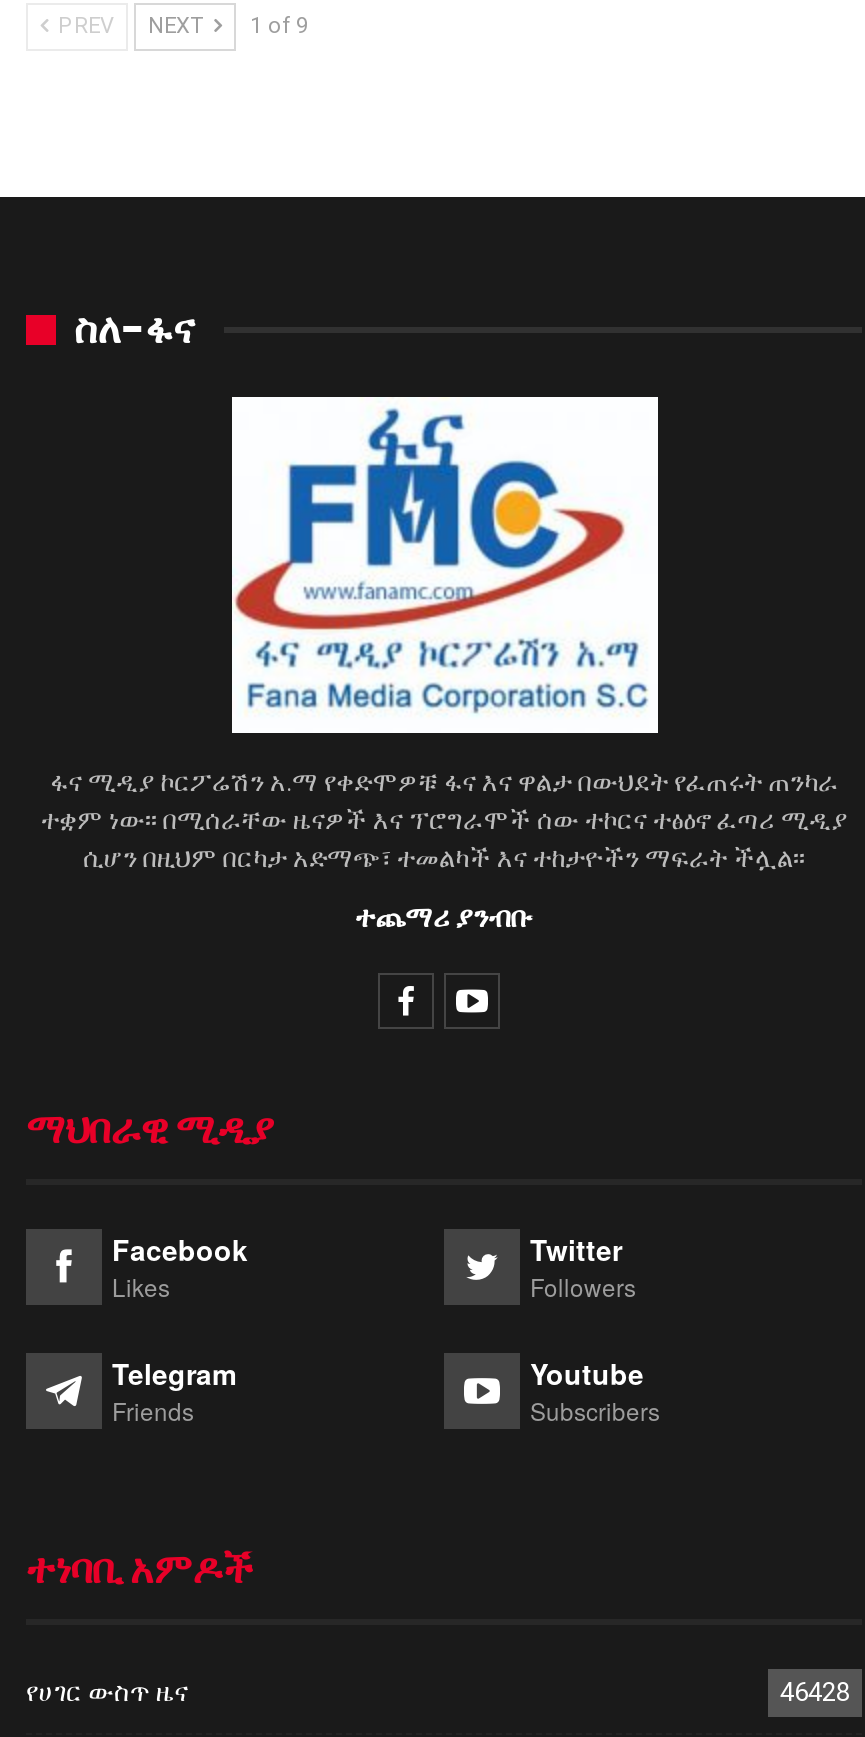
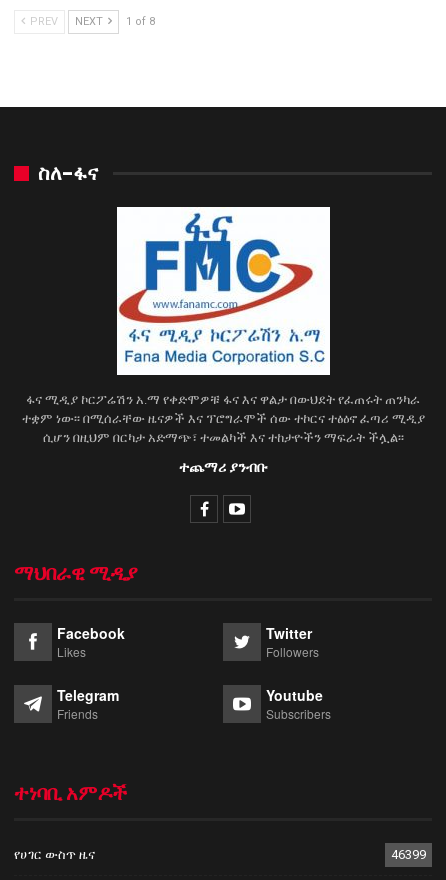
- PREV NEXT 1 of 9
+ PREV NEXT 1 of 8

- 46428
+ 46399
